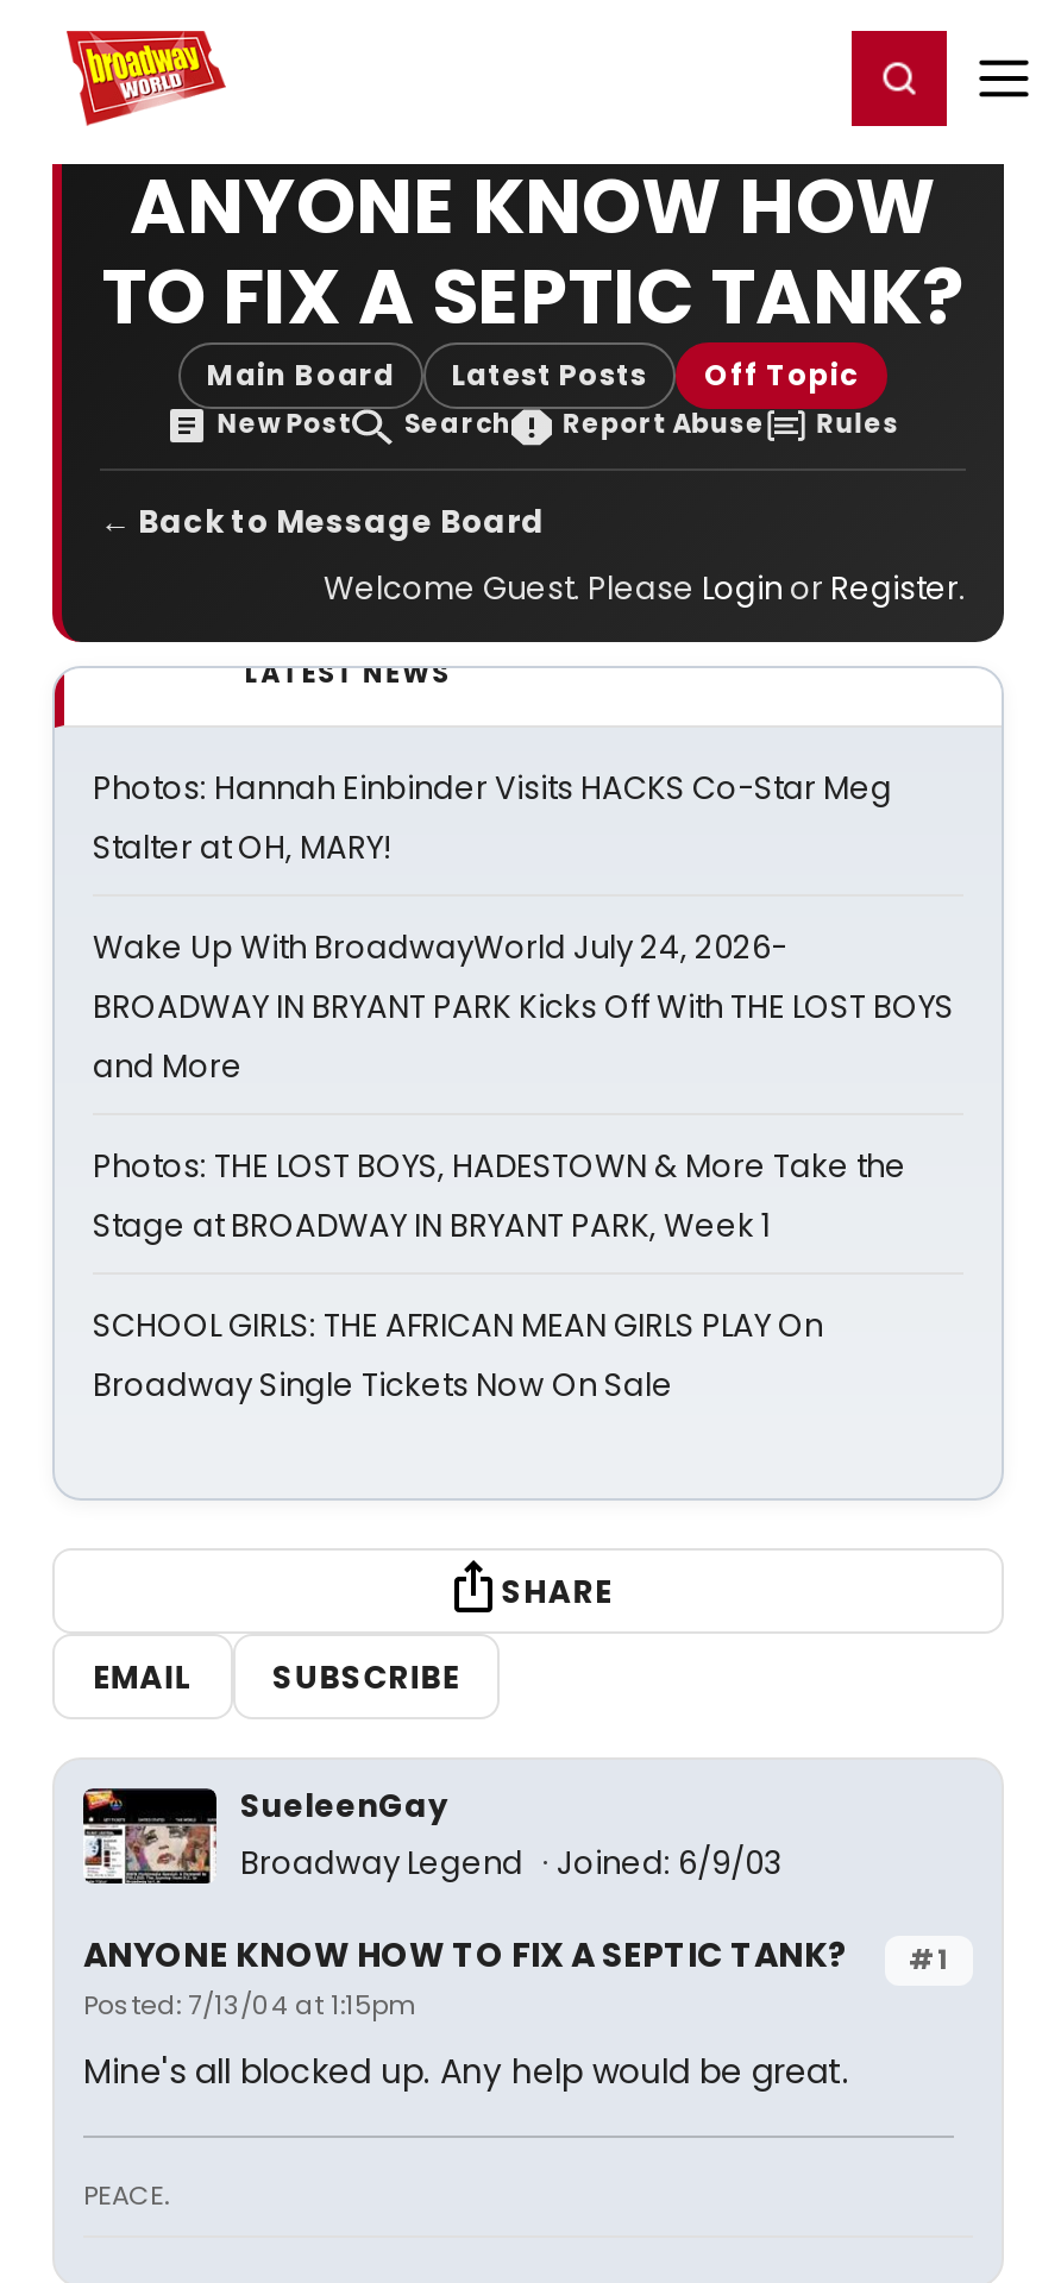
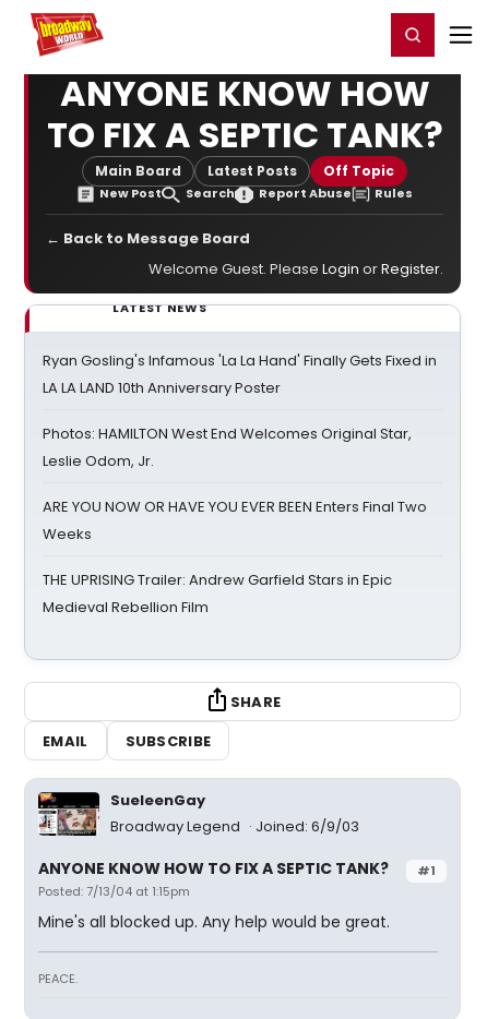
- Photos: Hannah Einbinder Visits HACKS Co-Star Meg
- Stalter at OH, MARY!
+ Ryan Gosling's Infamous 'La La Hand' Finally Gets Fixed in
+ LA LA LAND 10th Anniversary Poster

- Wake Up With BroadwayWorld July 24, 2026-
- BROADWAY IN BRYANT PARK Kicks Off With THE LOST BOYS
- and More
+ Photos: HAMILTON West End Welcomes Original Star,
+ Leslie Odom, Jr.

- Photos: THE LOST BOYS, HADESTOWN & More Take the
- Stage at BROADWAY IN BRYANT PARK, Week 1
+ ARE YOU NOW OR HAVE YOU EVER BEEN Enters Final Two
+ Weeks

- SCHOOL GIRLS: THE AFRICAN MEAN GIRLS PLAY On
- Broadway Single Tickets Now On Sale
+ THE UPRISING Trailer: Andrew Garfield Stars in Epic
+ Medieval Rebellion Film
